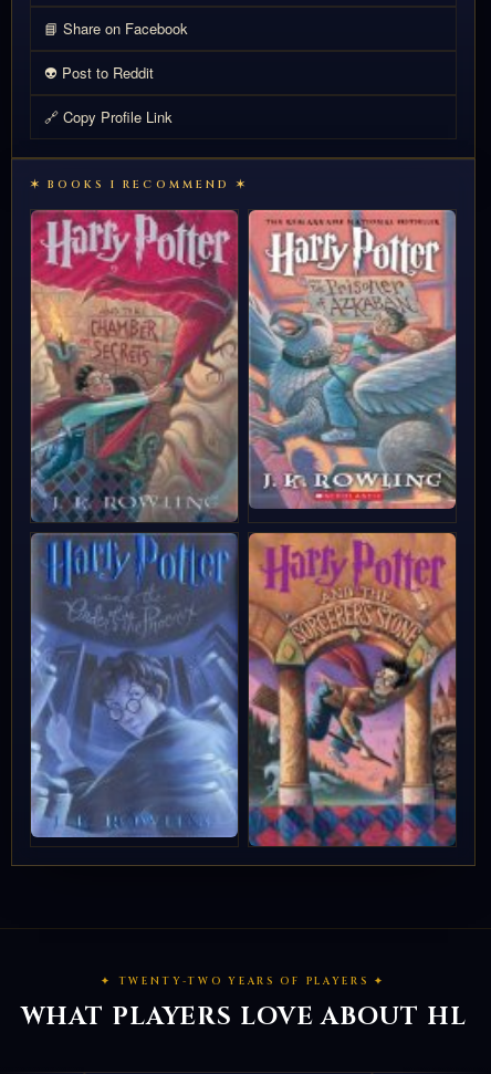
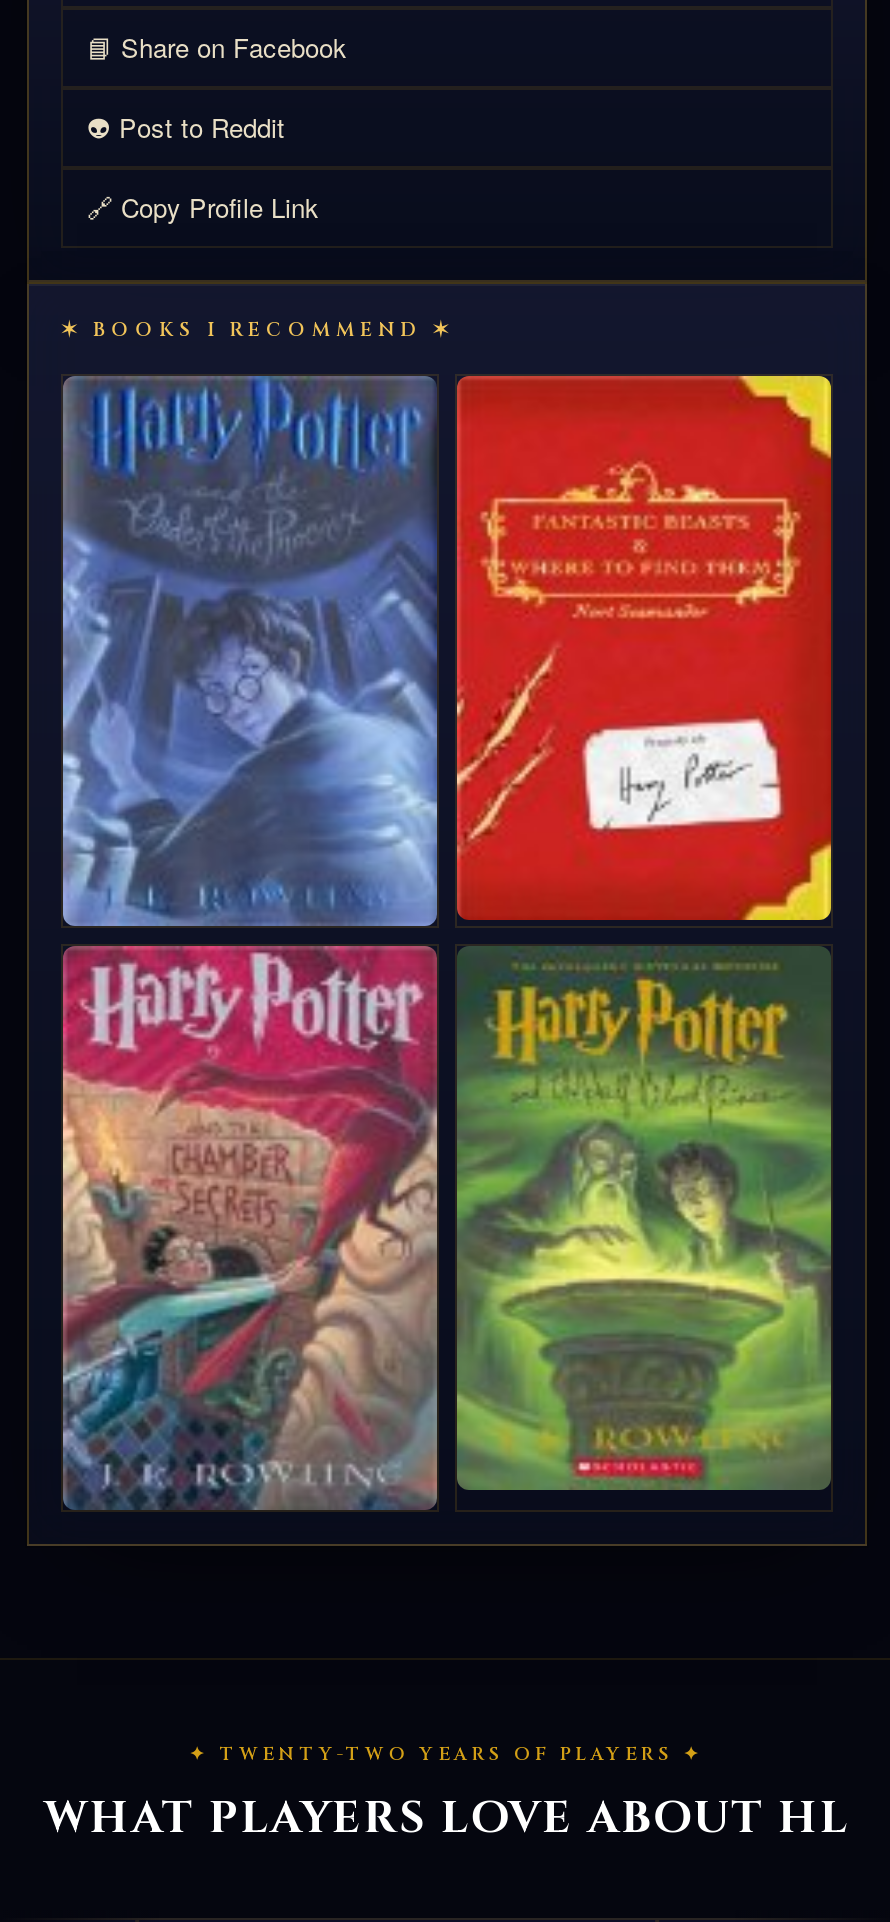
moved down: [image]

- [image]
+ [image]

moved up: [image]

- [image]
+ [image]
